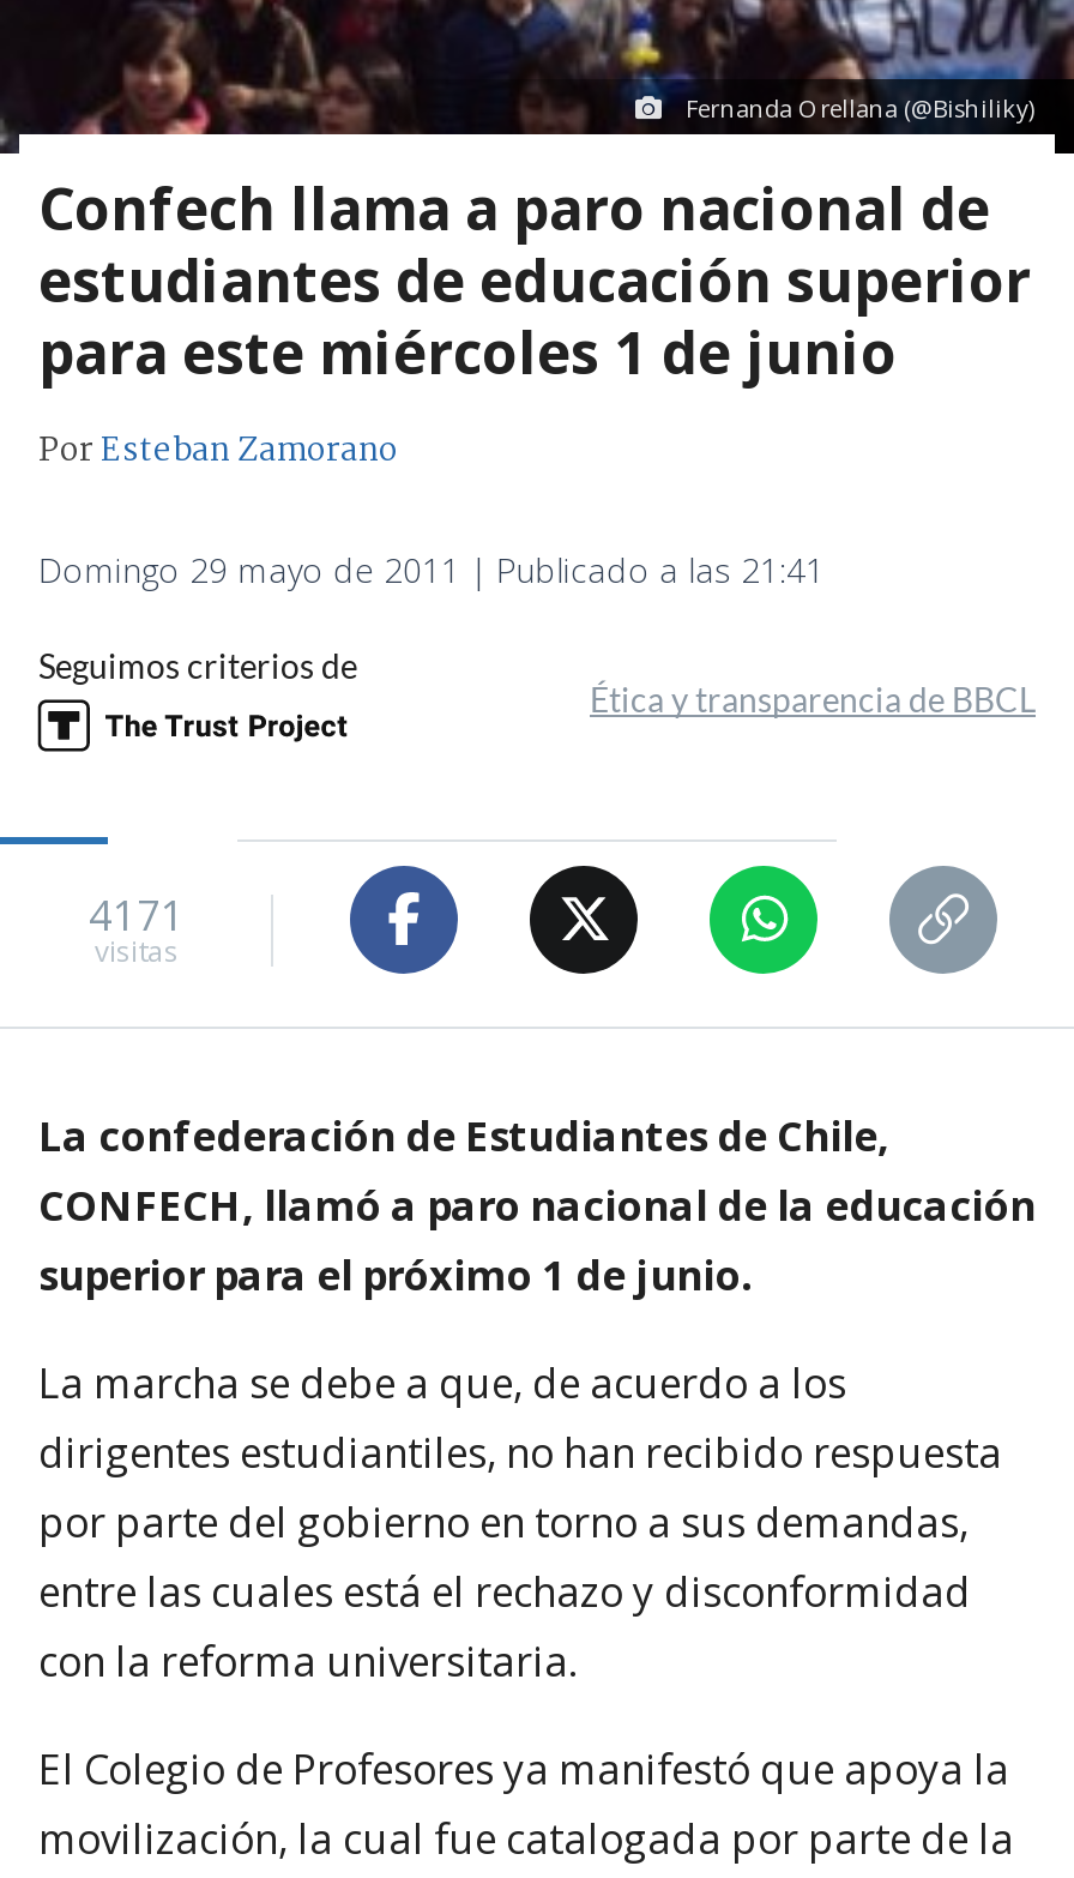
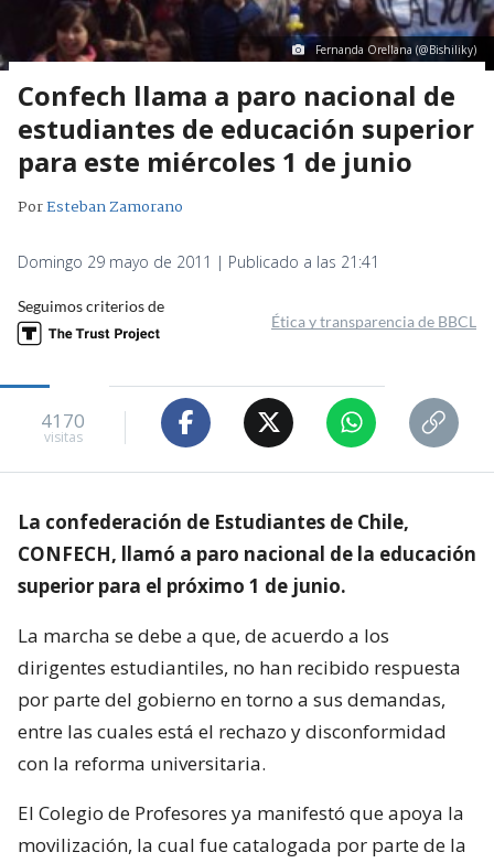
- 4171
+ 4170
